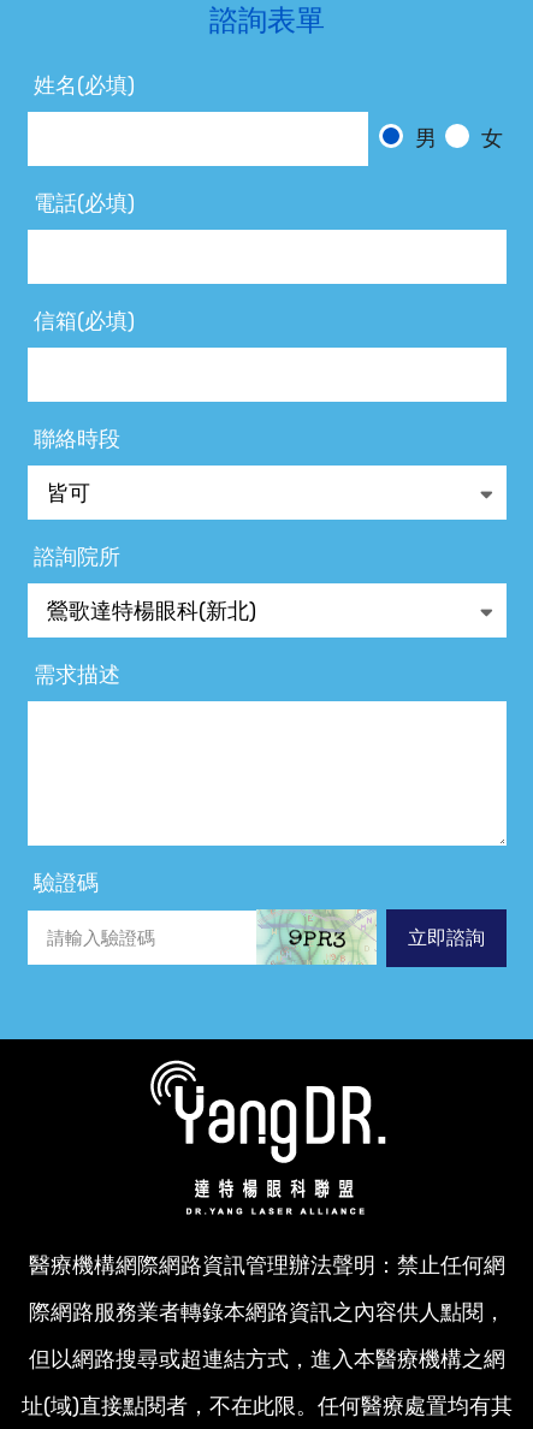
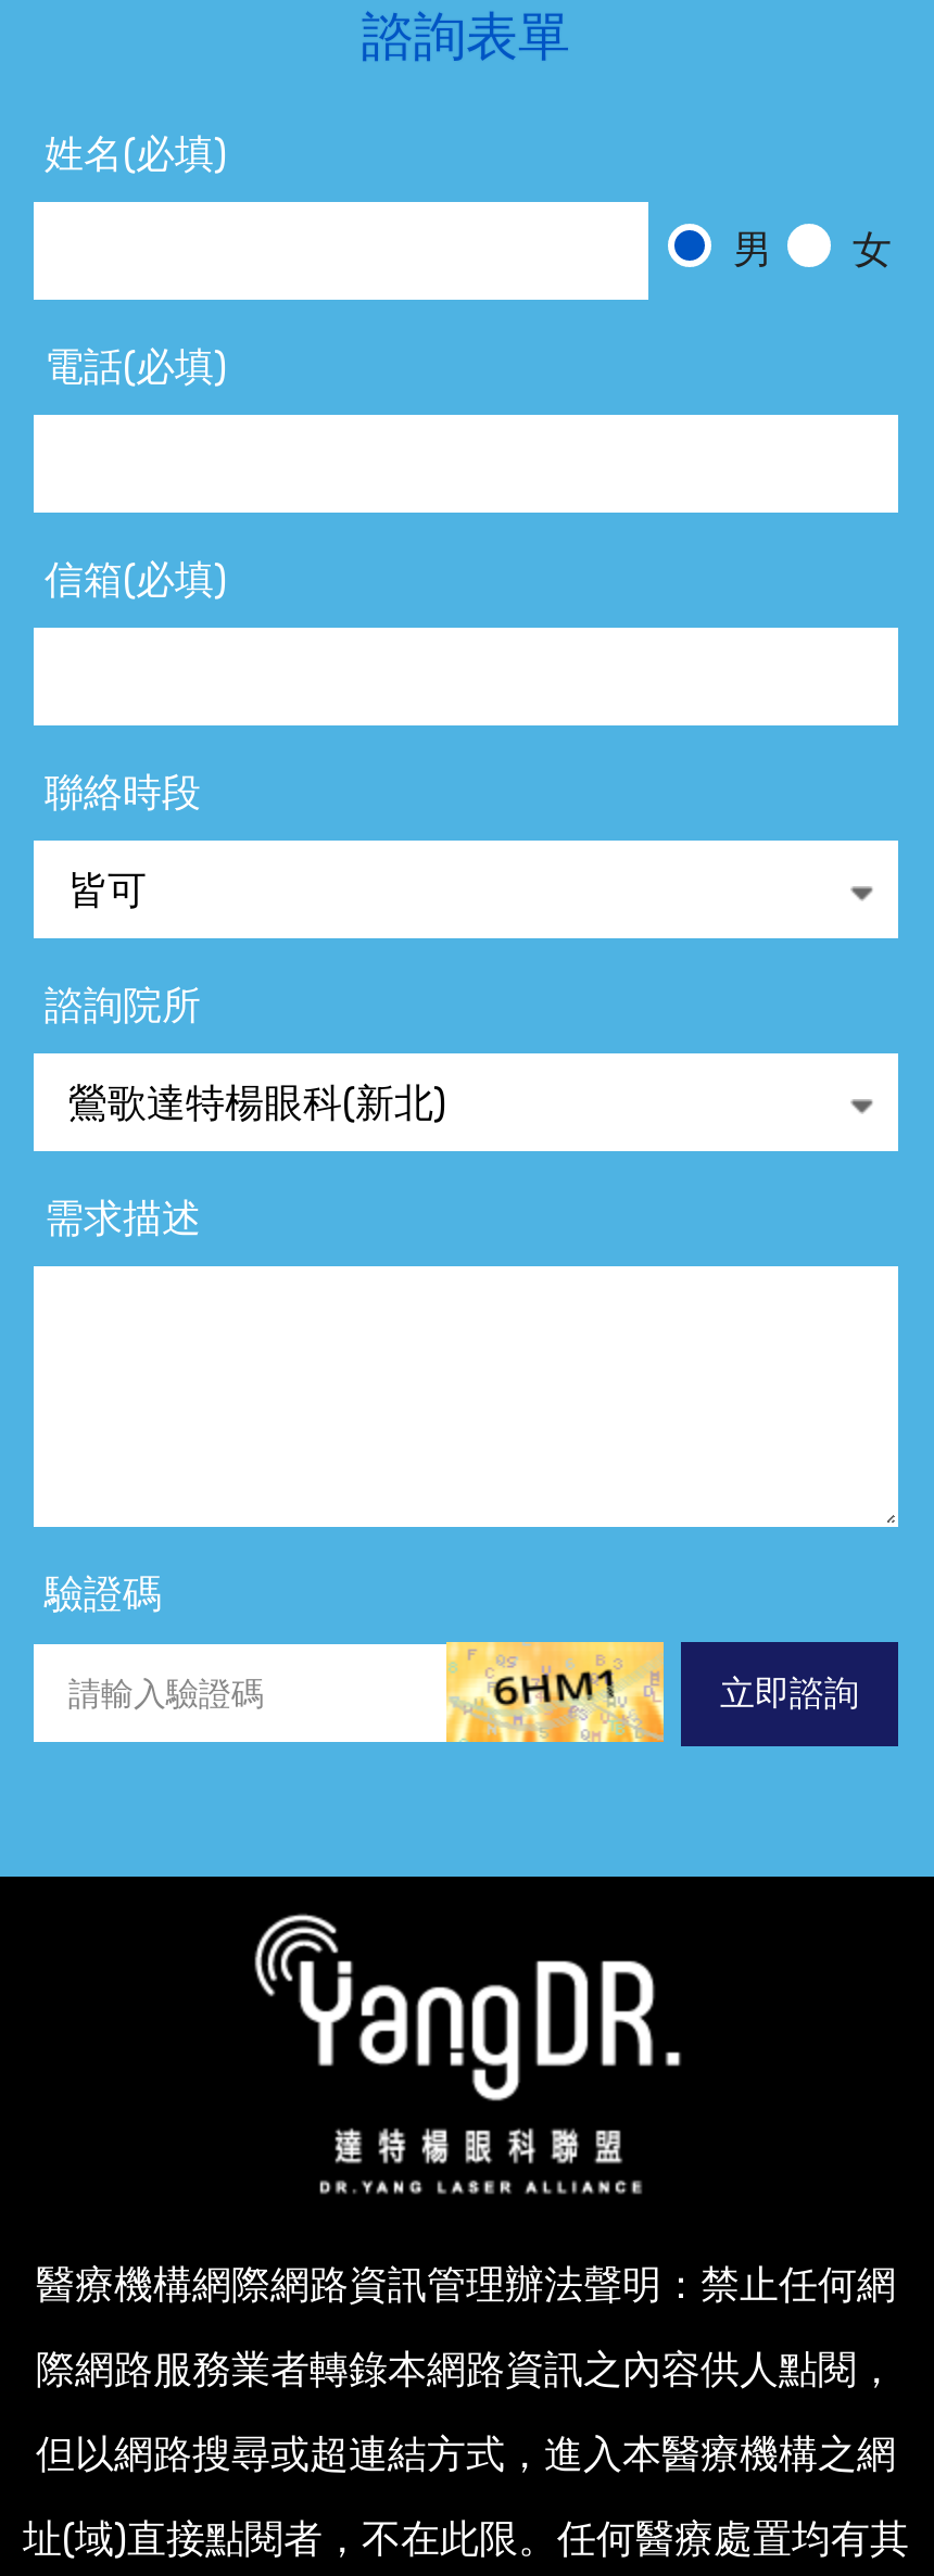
- [image]
+ [image]
